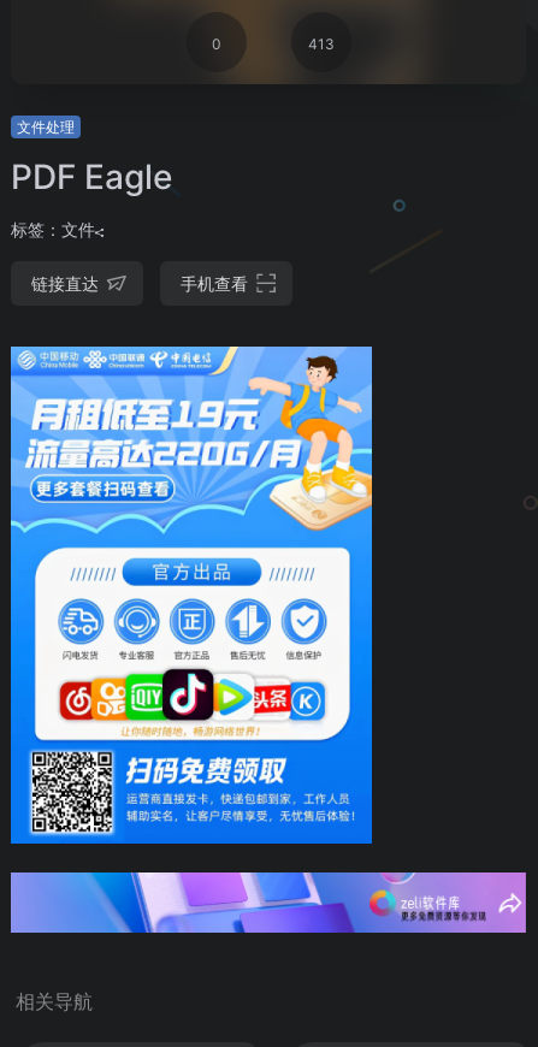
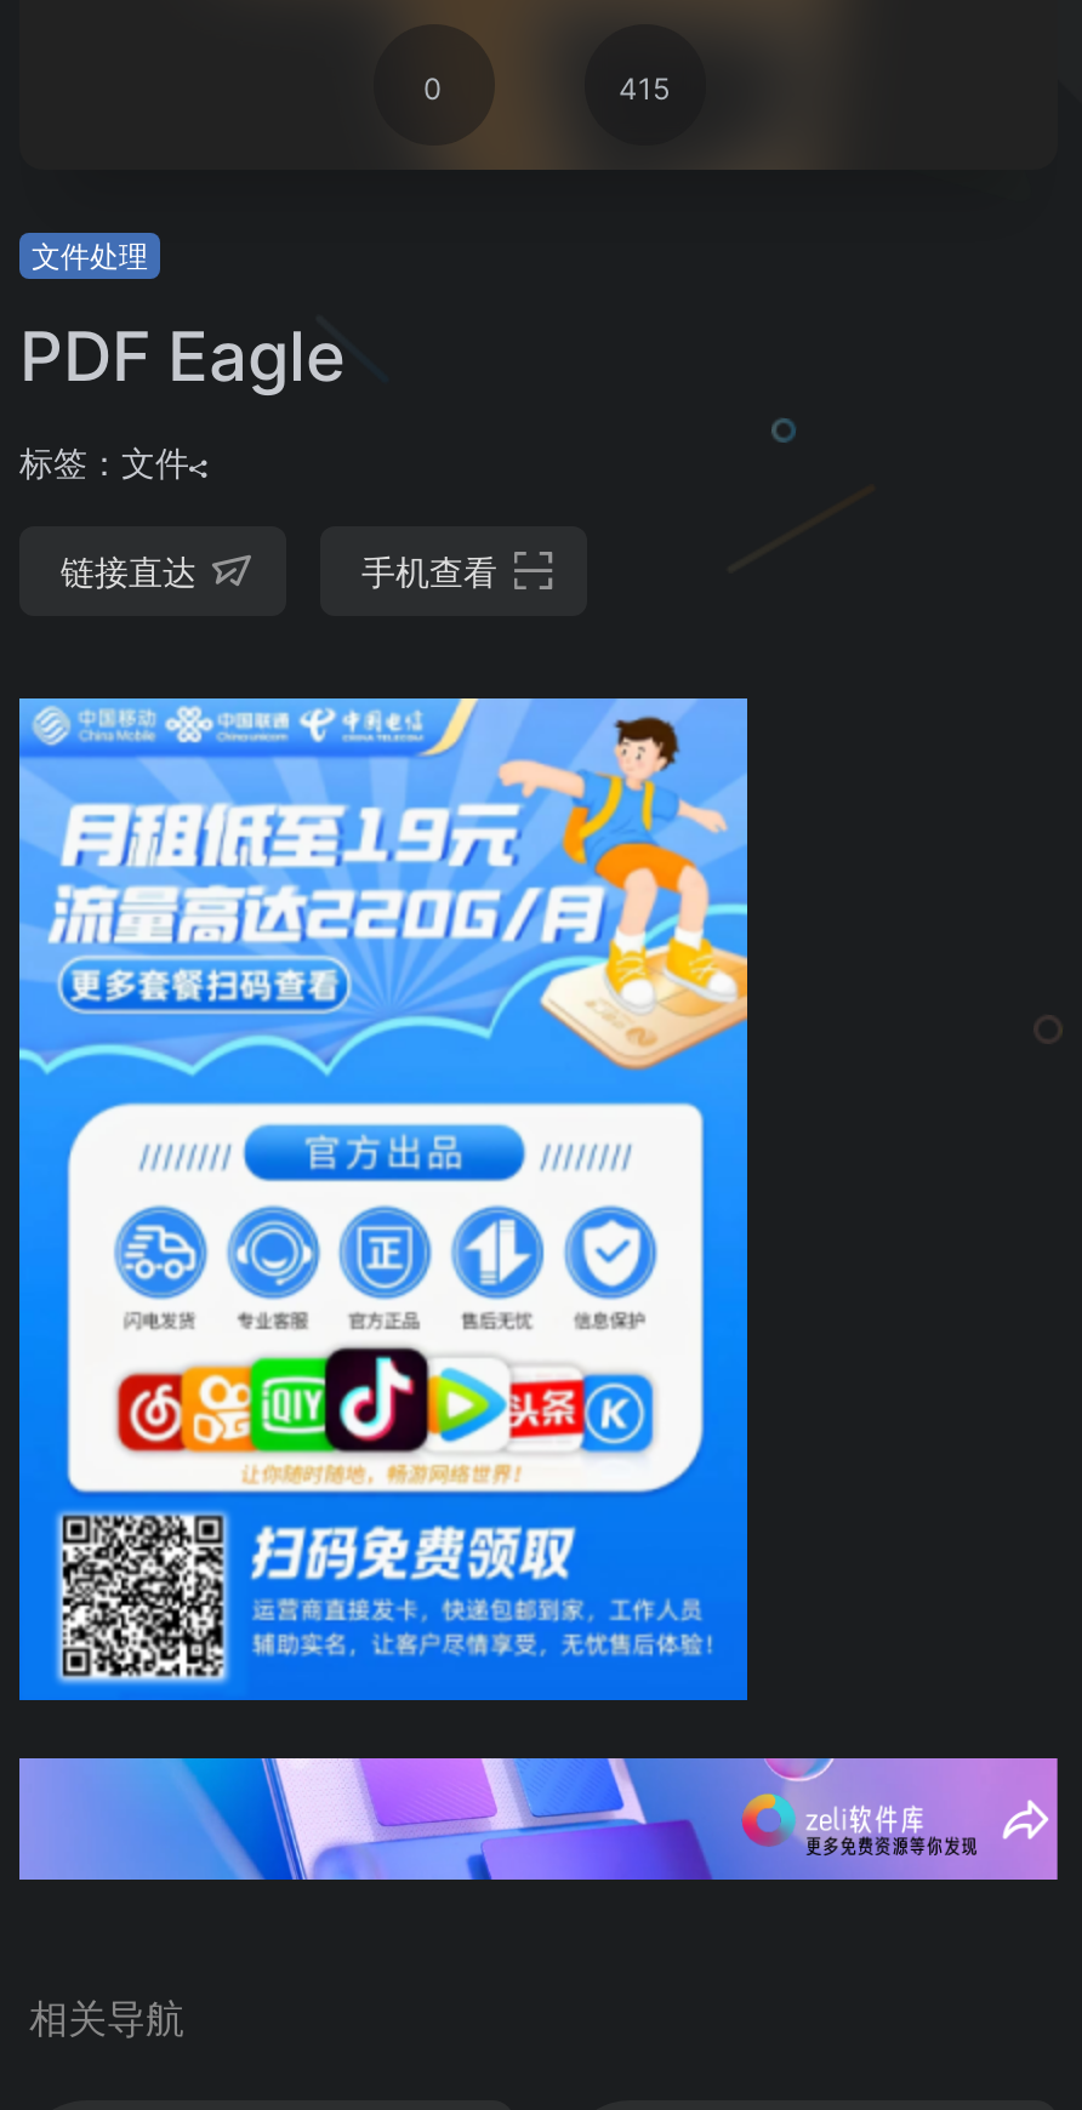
- 413
+ 415
